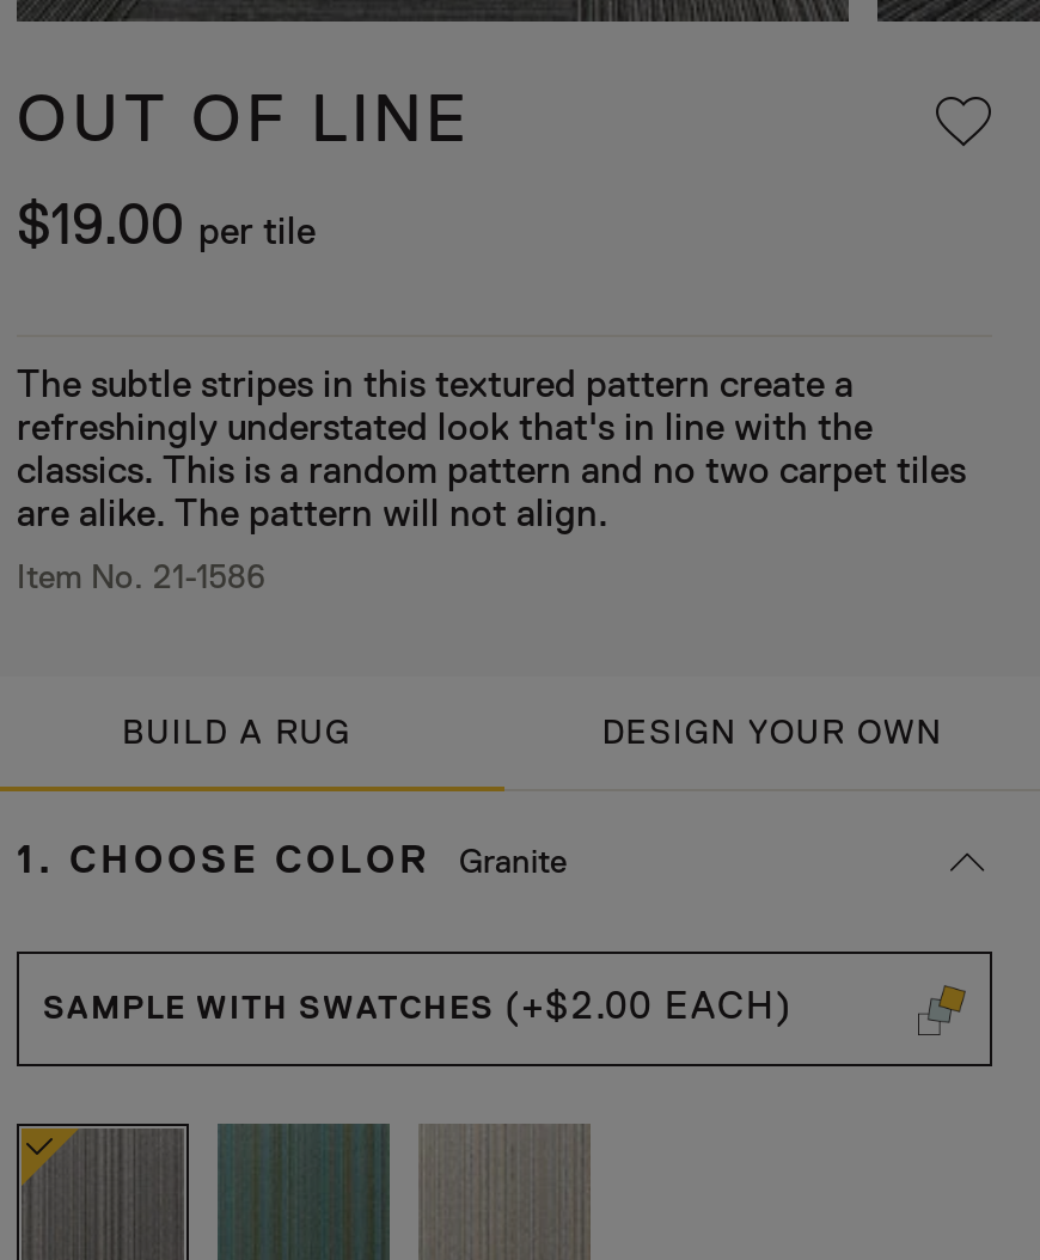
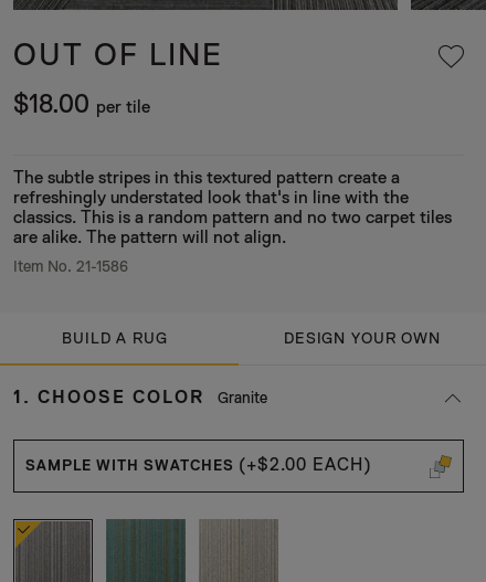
- $19.00 per tile
+ $18.00 per tile
